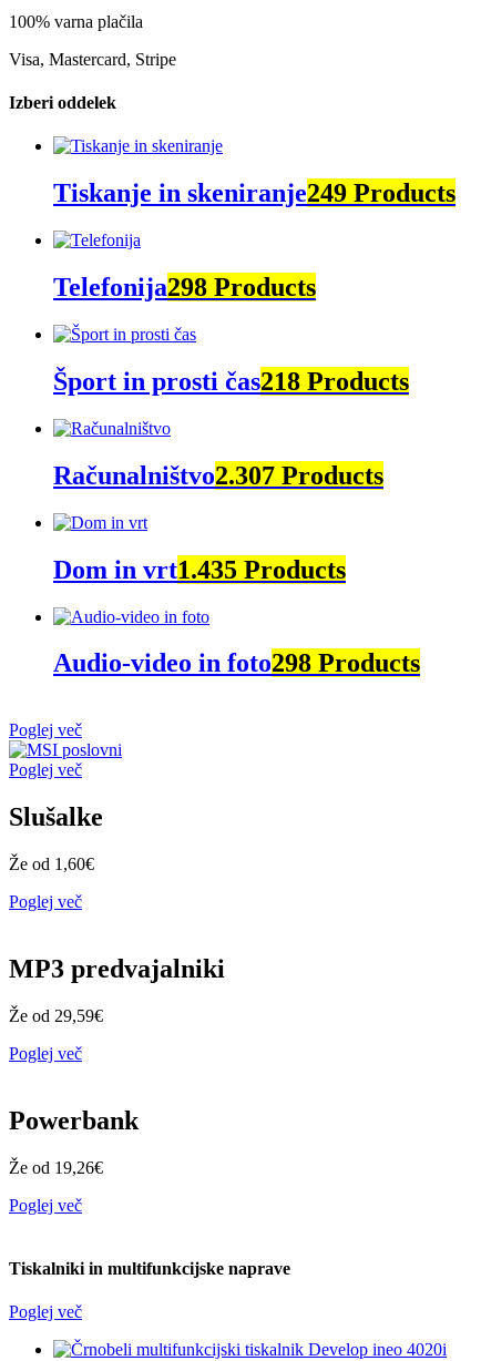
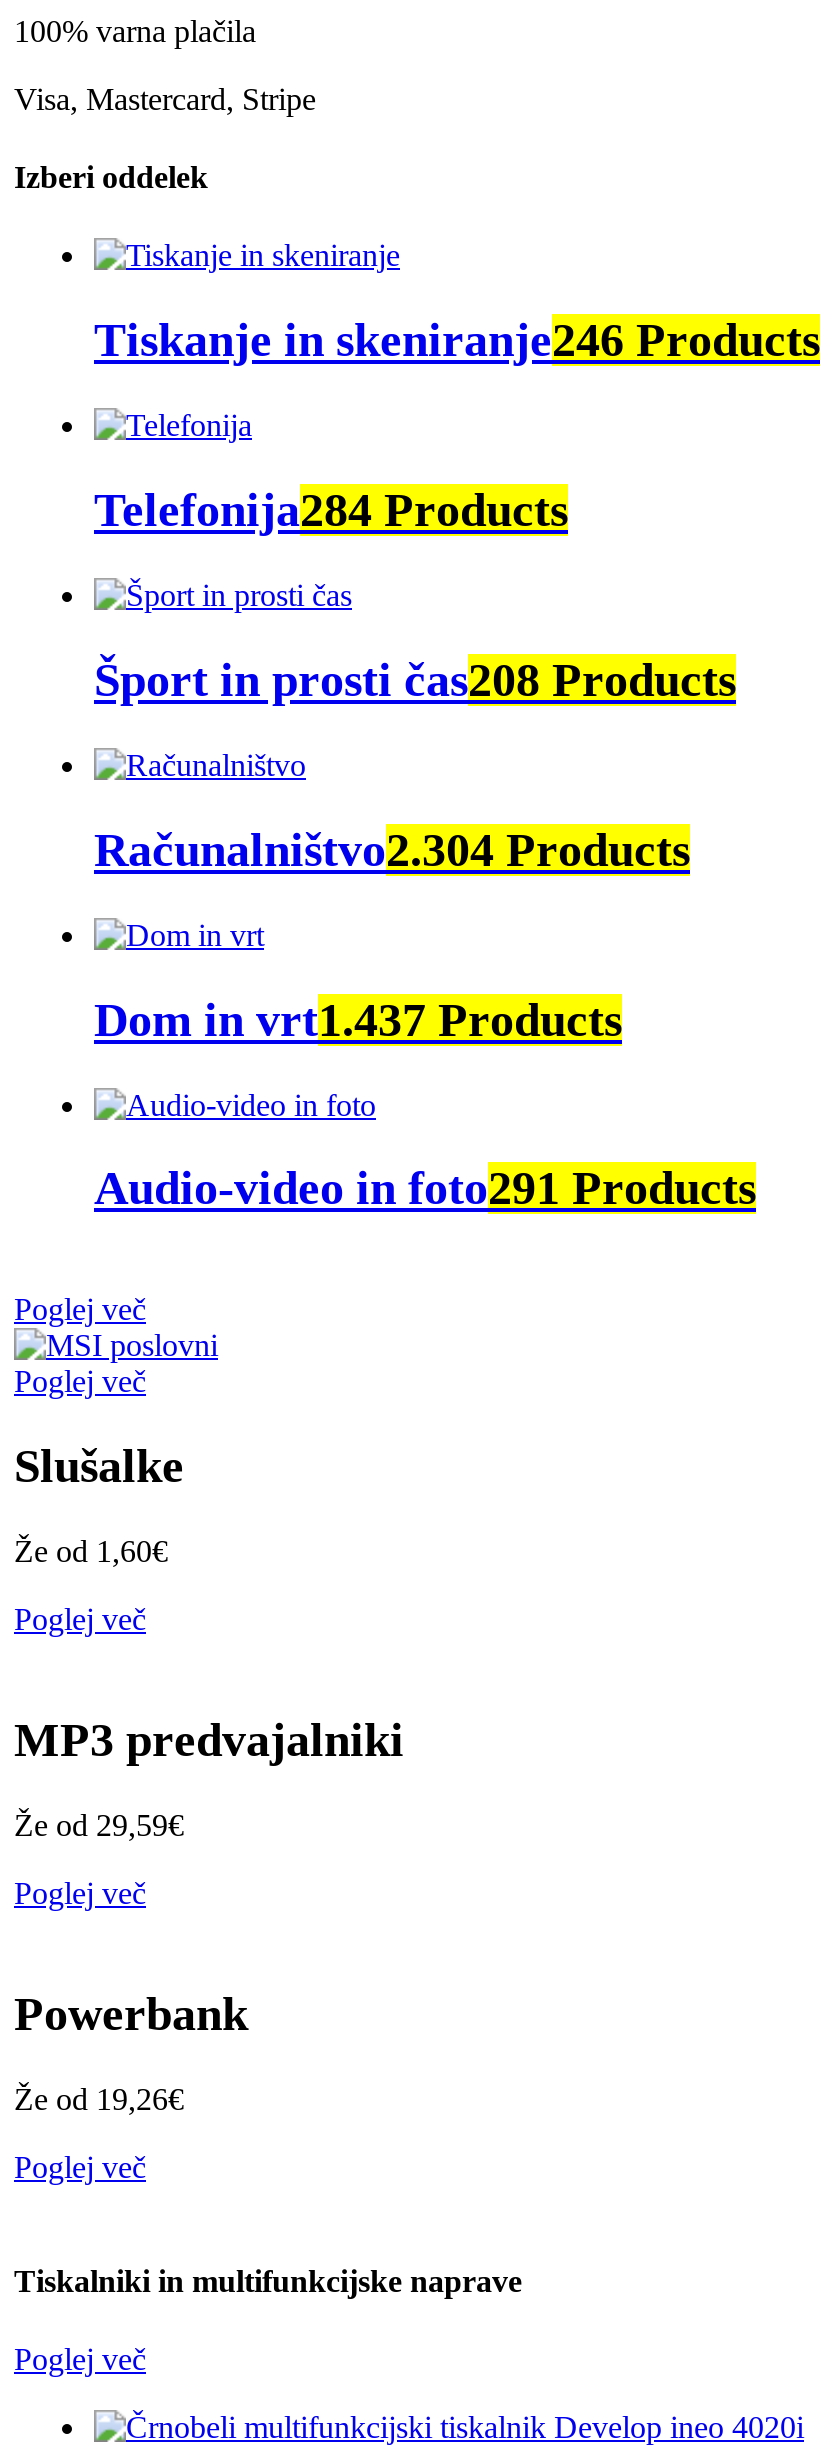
- Tiskanje in skeniranje249 Products
+ Tiskanje in skeniranje246 Products

- Telefonija298 Products
+ Telefonija284 Products

- Šport in prosti čas218 Products
+ Šport in prosti čas208 Products

- Računalništvo2.307 Products
+ Računalništvo2.304 Products

- Dom in vrt1.435 Products
+ Dom in vrt1.437 Products

- Audio-video in foto298 Products
+ Audio-video in foto291 Products
